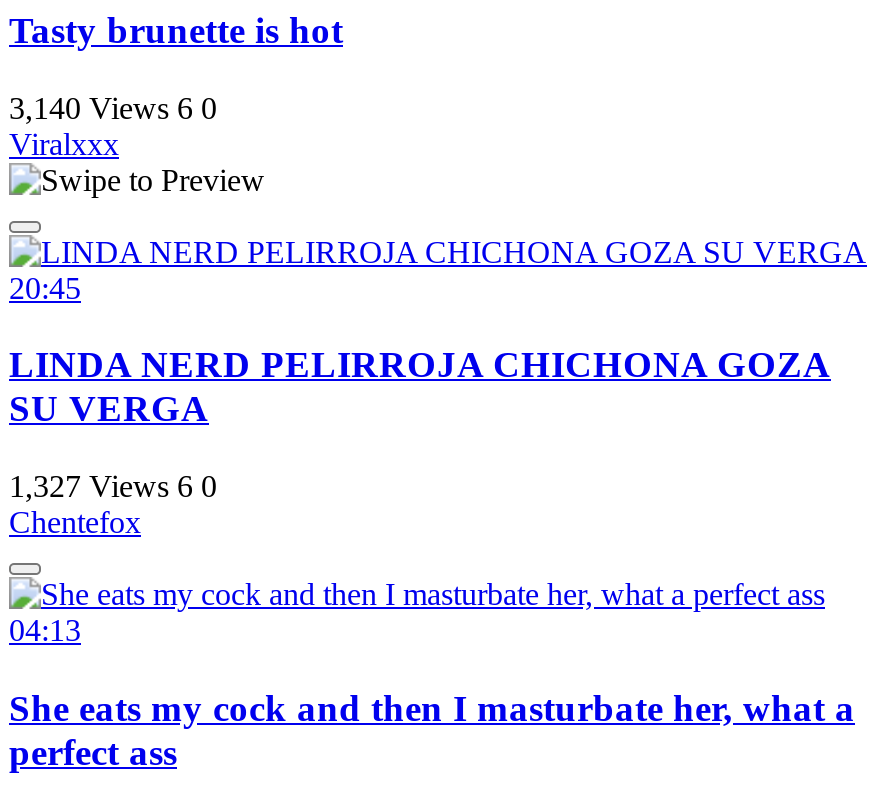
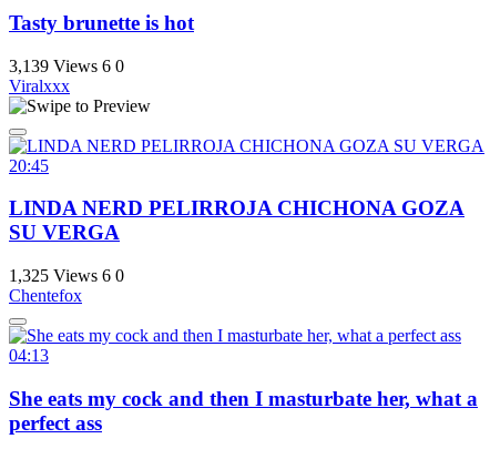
- 3,140 Views 6 0
+ 3,139 Views 6 0

- 1,327 Views 6 0
+ 1,325 Views 6 0
